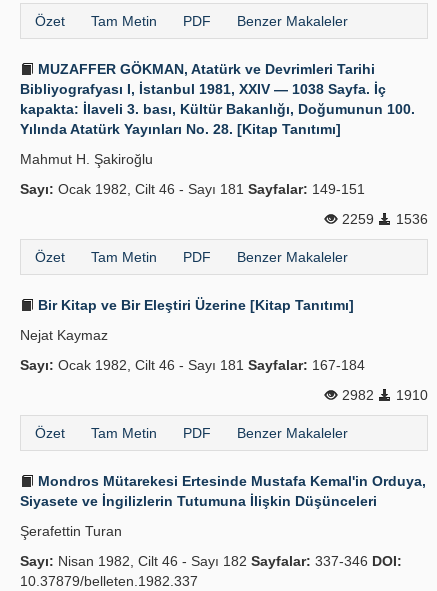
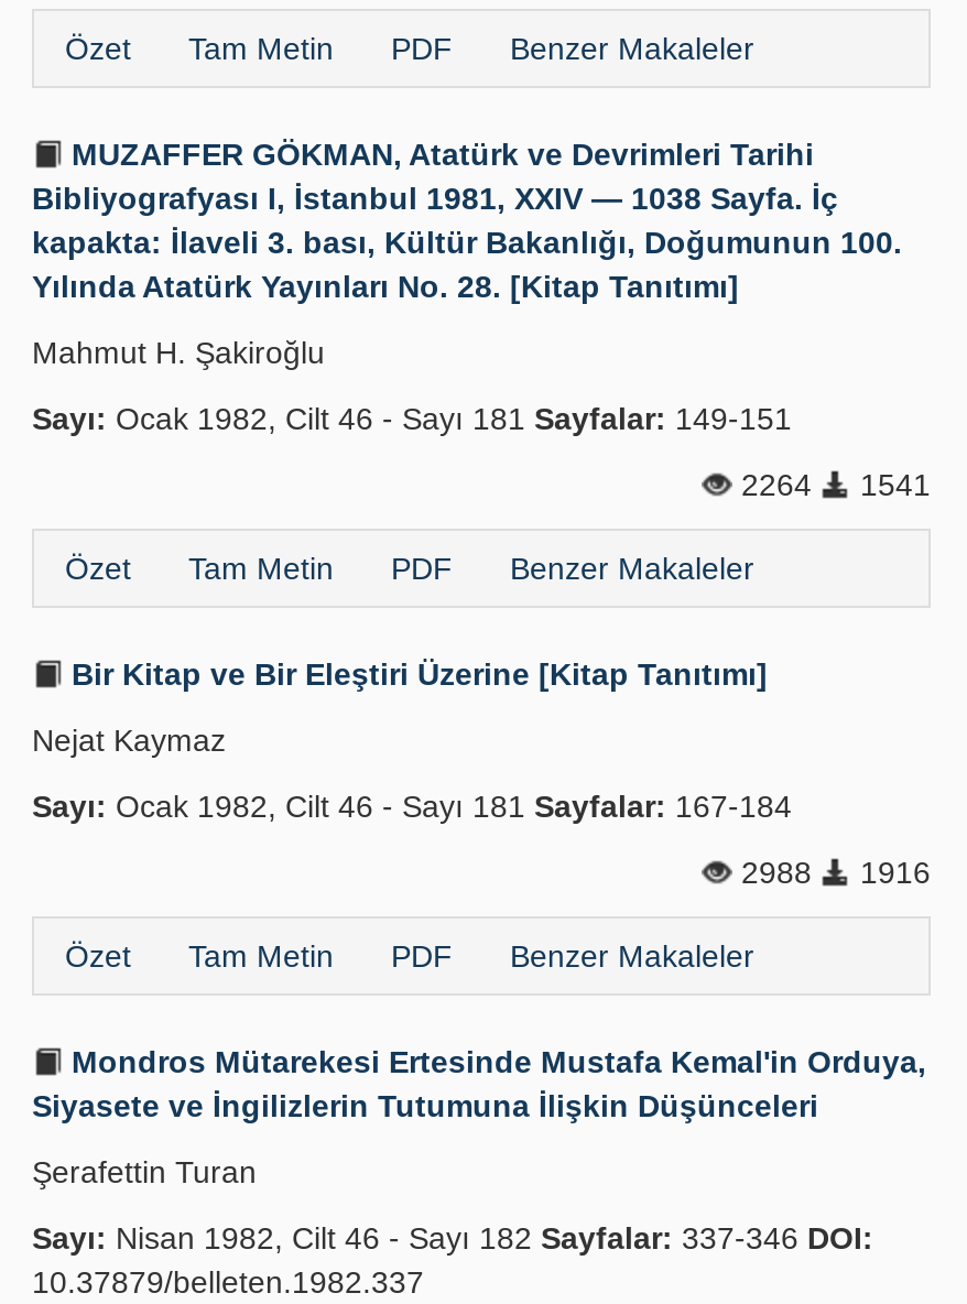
- 2259
+ 2264

- 1536
+ 1541

- 2982
+ 2988

- 1910
+ 1916
